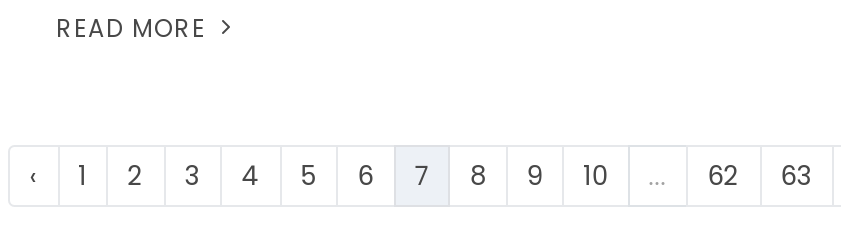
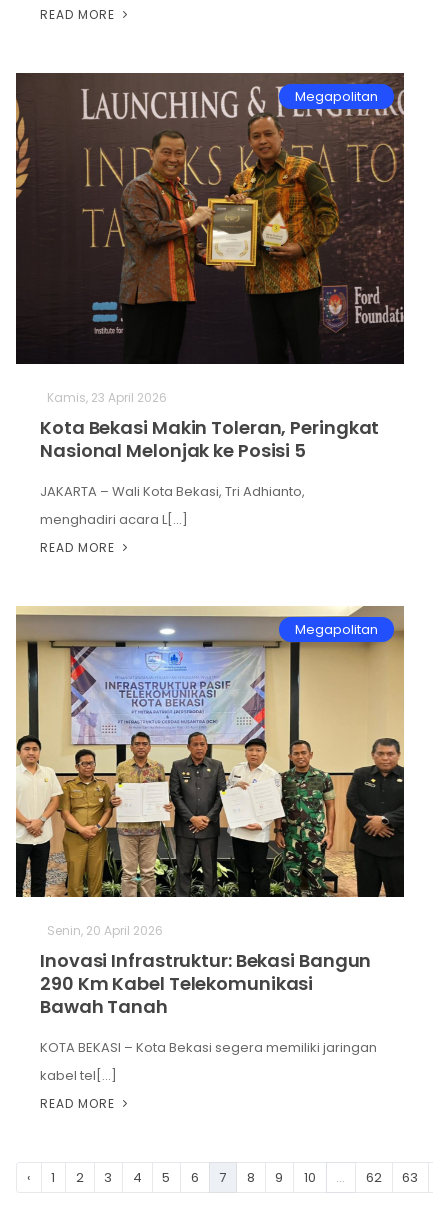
+ [image]
+ Megapolitan

+ [image]
+ Megapolitan

+ Kamis, 23 April 2026
+ Kota Bekasi Makin Toleran, Peringkat
+ Nasional Melonjak ke Posisi 5
+ JAKARTA – Wali Kota Bekasi, Tri Adhianto,
+ menghadiri acara L[...]
+ READ MORE

+ Senin, 20 April 2026
+ Inovasi Infrastruktur: Bekasi Bangun
+ 290 Km Kabel Telekomunikasi
+ Bawah Tanah
+ KOTA BEKASI – Kota Bekasi segera memiliki jaringan
+ kabel tel[...]
+ READ MORE
